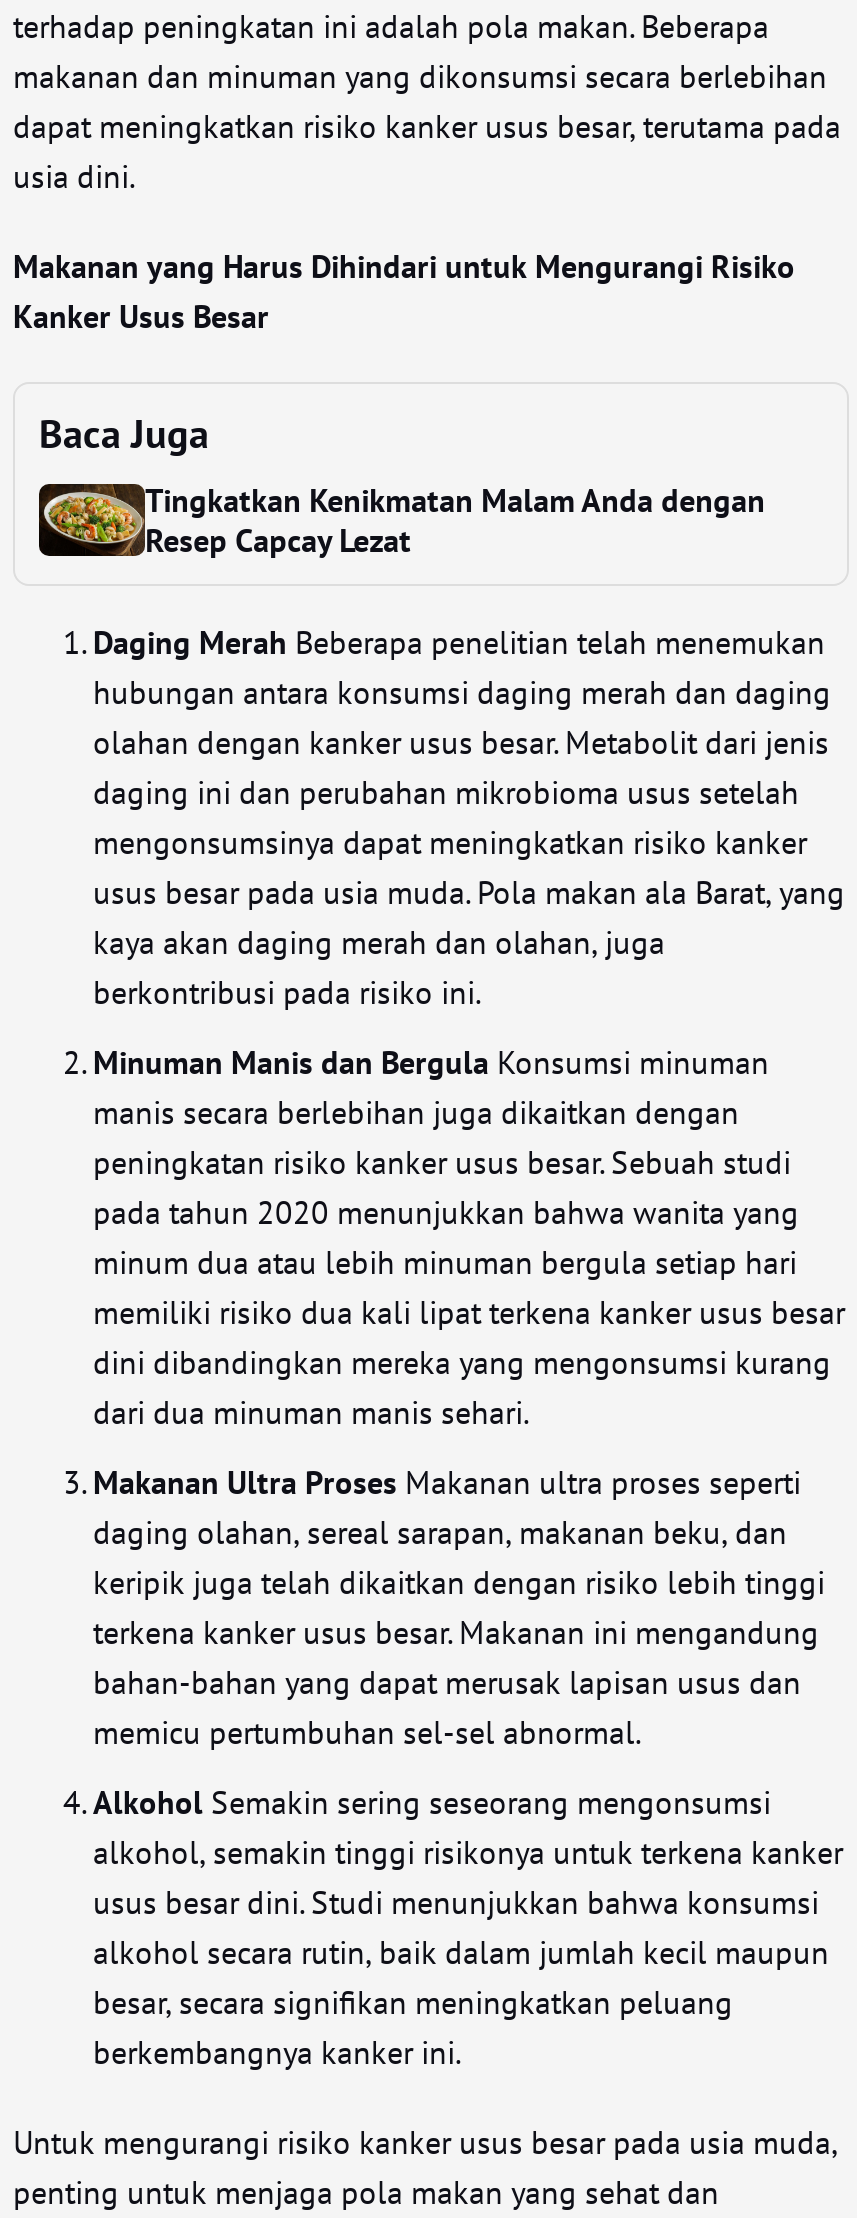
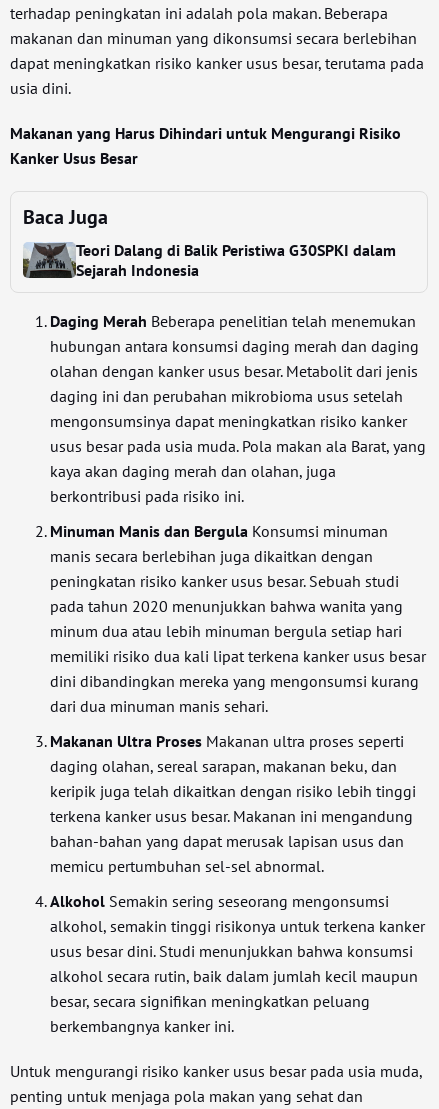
- [image]
- Tingkatkan Kenikmatan Malam Anda dengan
- Resep Capcay Lezat
+ [image]
+ Teori Dalang di Balik Peristiwa G30SPKI dalam
+ Sejarah Indonesia
